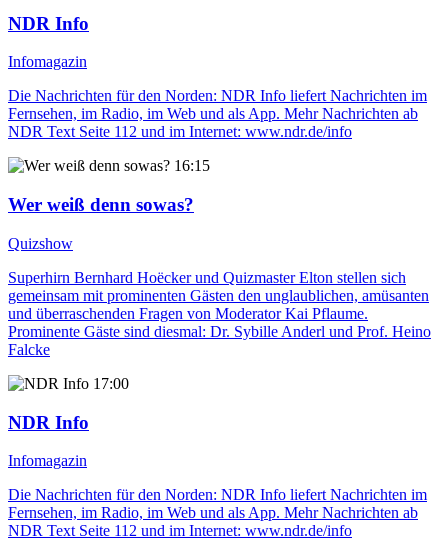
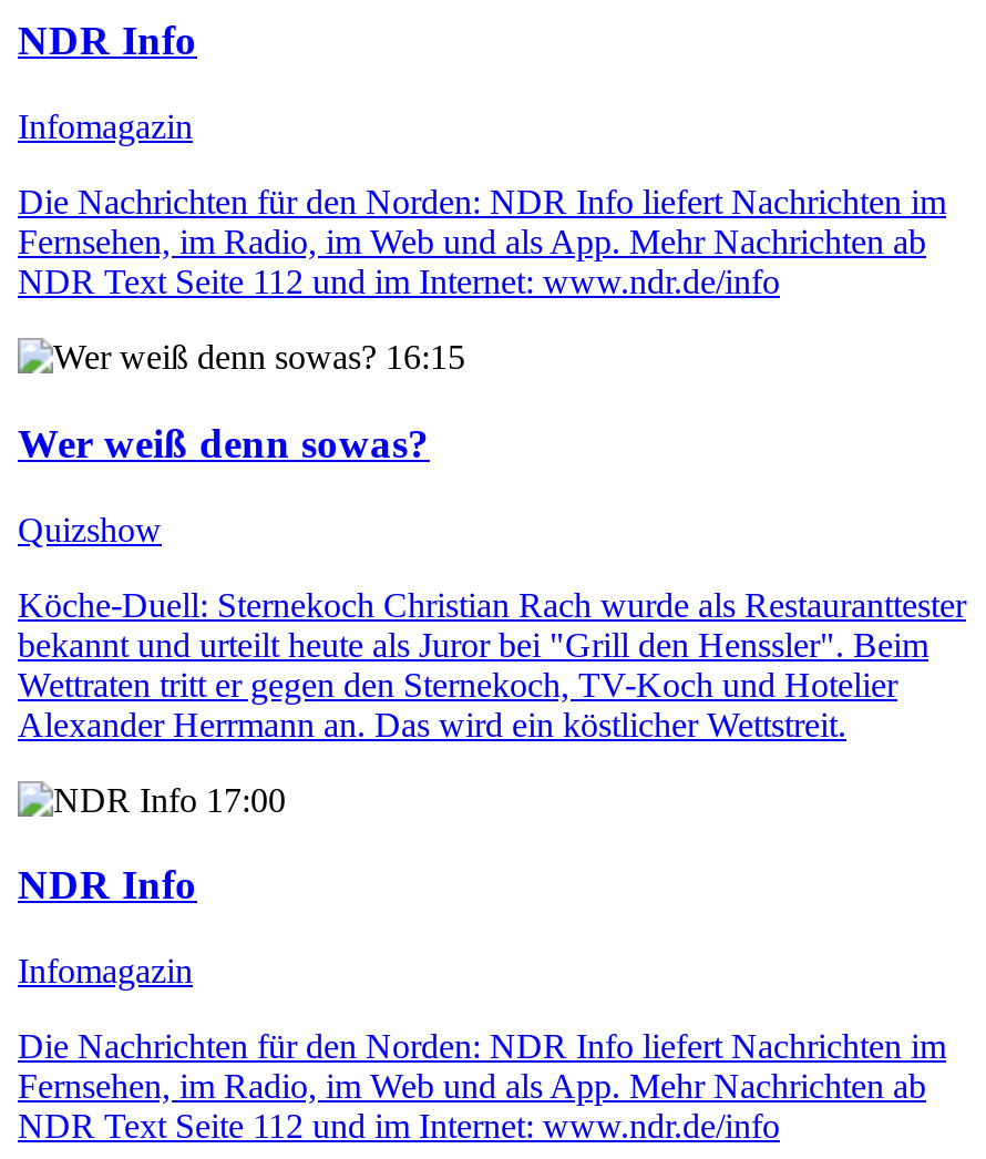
- Superhirn Bernhard Hoëcker und Quizmaster Elton stellen sich
- gemeinsam mit prominenten Gästen den unglaublichen, amüsanten
- und überraschenden Fragen von Moderator Kai Pflaume.
- Prominente Gäste sind diesmal: Dr. Sybille Anderl und Prof. Heino
- Falcke
+ Köche-Duell: Sternekoch Christian Rach wurde als Restauranttester
+ bekannt und urteilt heute als Juror bei "Grill den Henssler". Beim
+ Wettraten tritt er gegen den Sternekoch, TV-Koch und Hotelier
+ Alexander Herrmann an. Das wird ein köstlicher Wettstreit.
